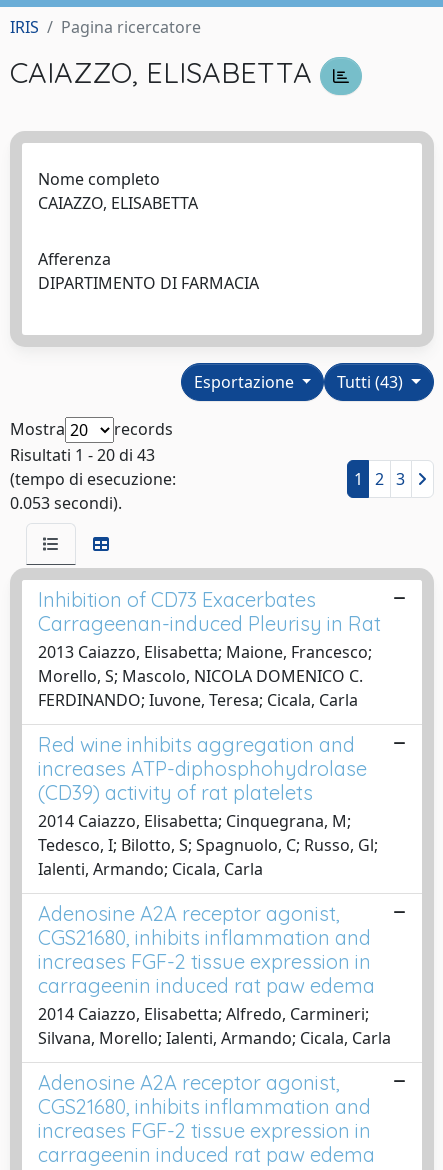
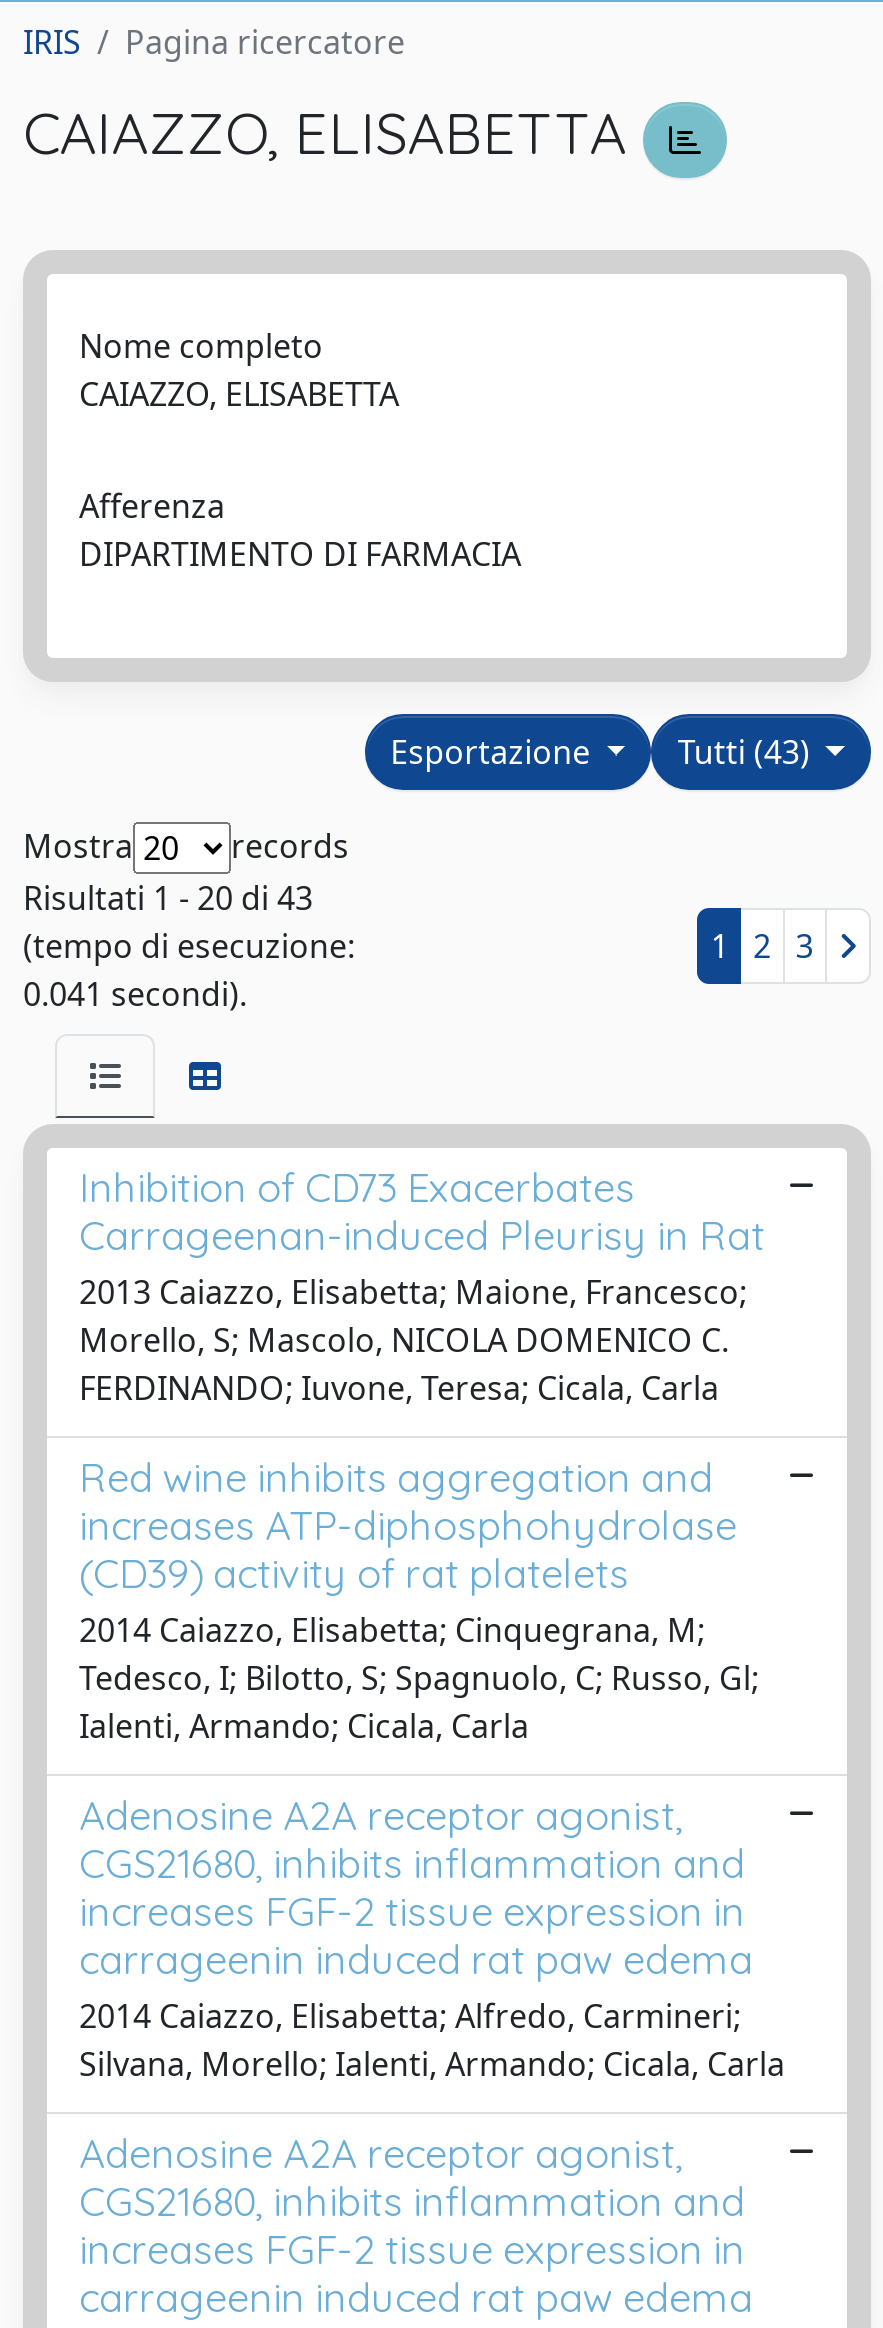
- 0.053 secondi).
+ 0.041 secondi).
